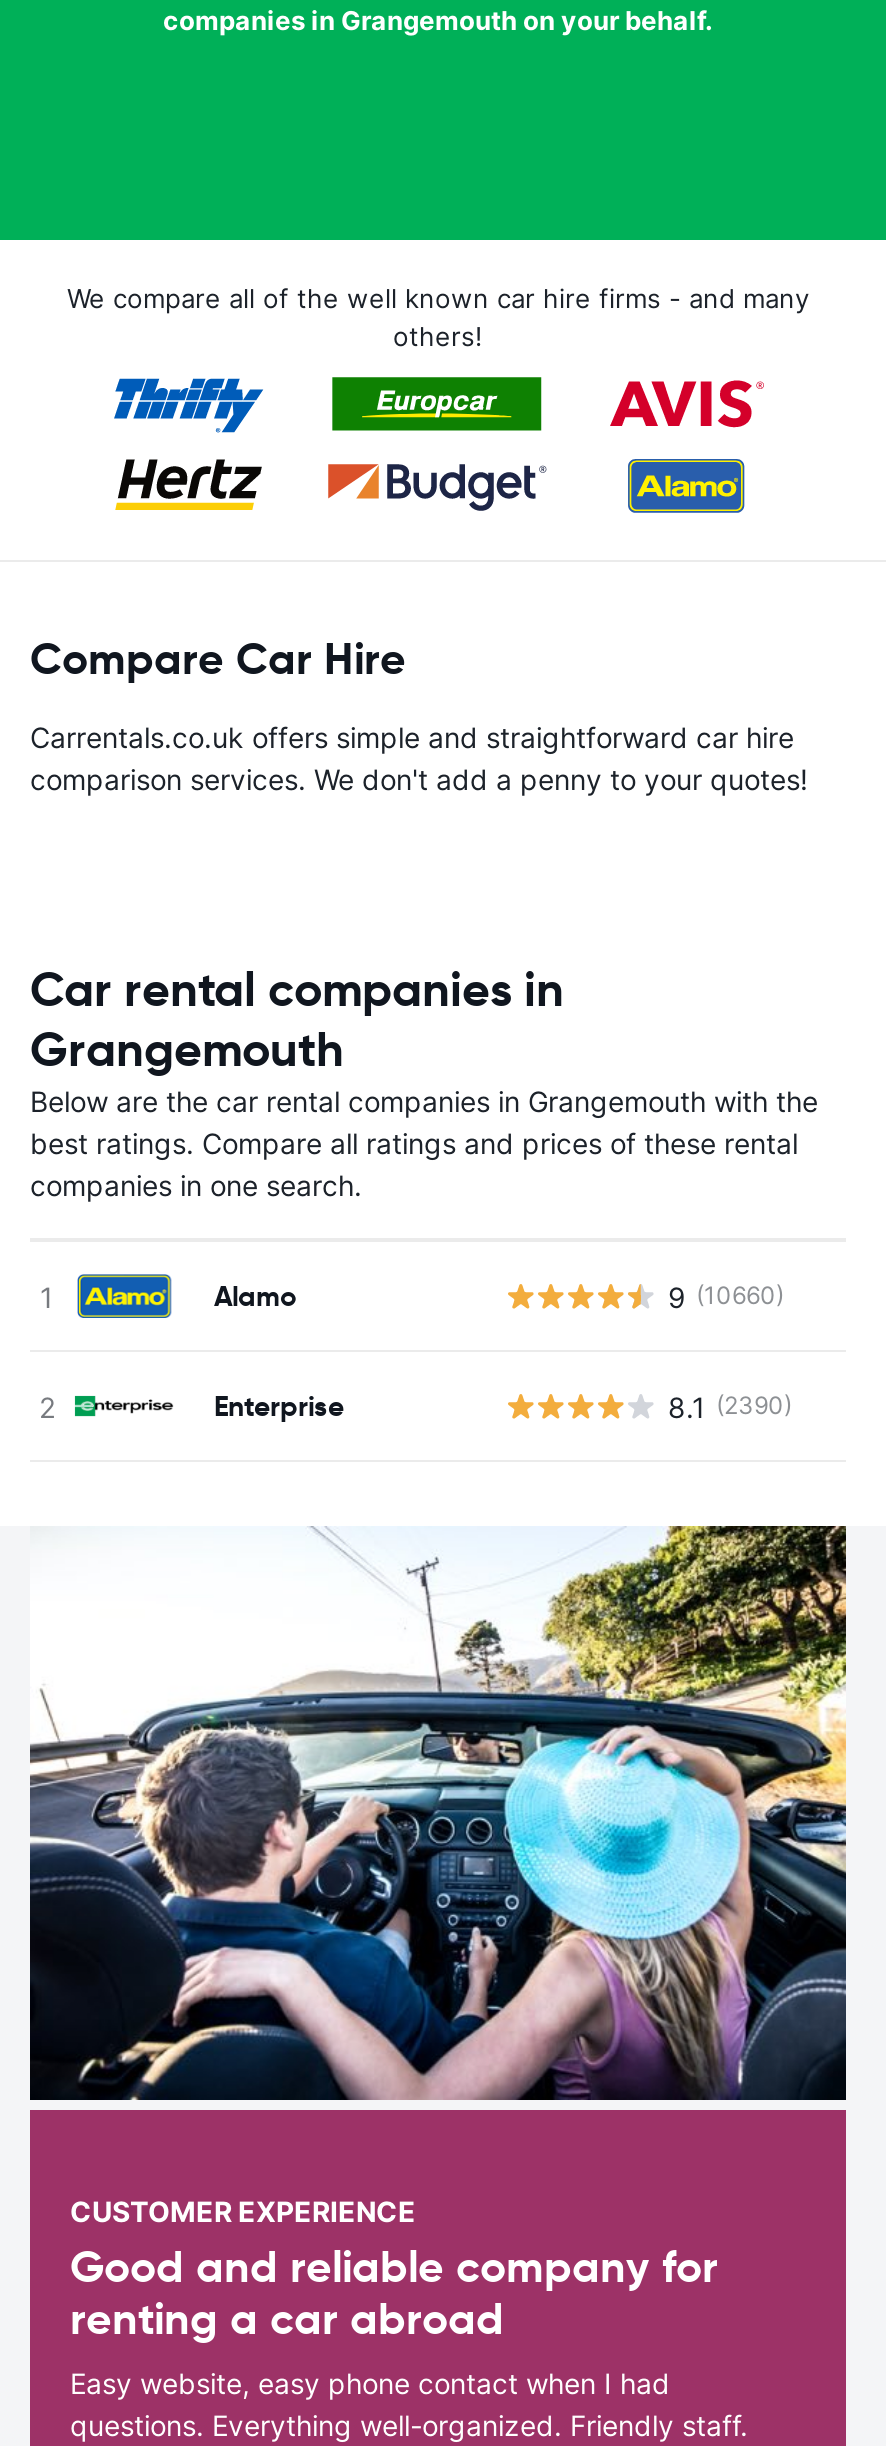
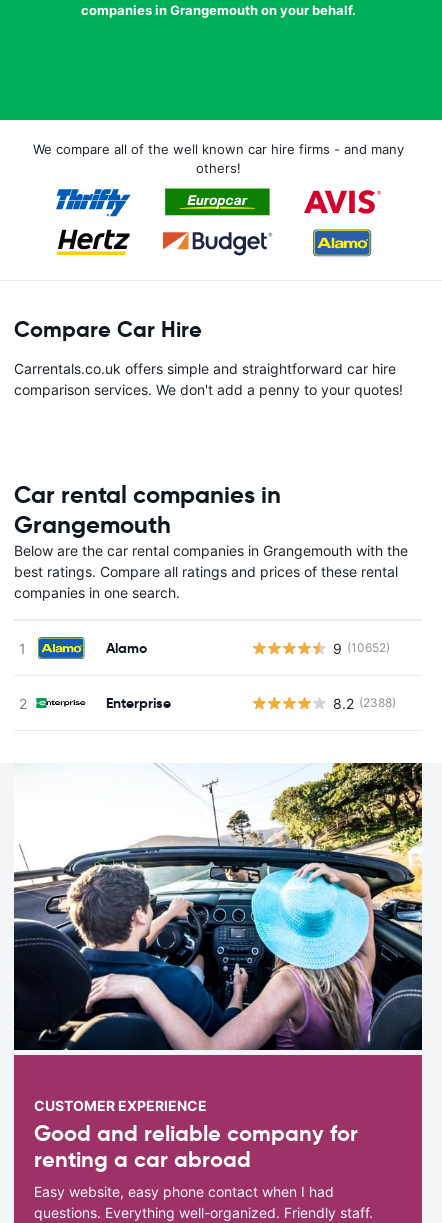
- 9 (10660)
+ 9 (10652)

- 8.1 (2390)
+ 8.2 (2388)
